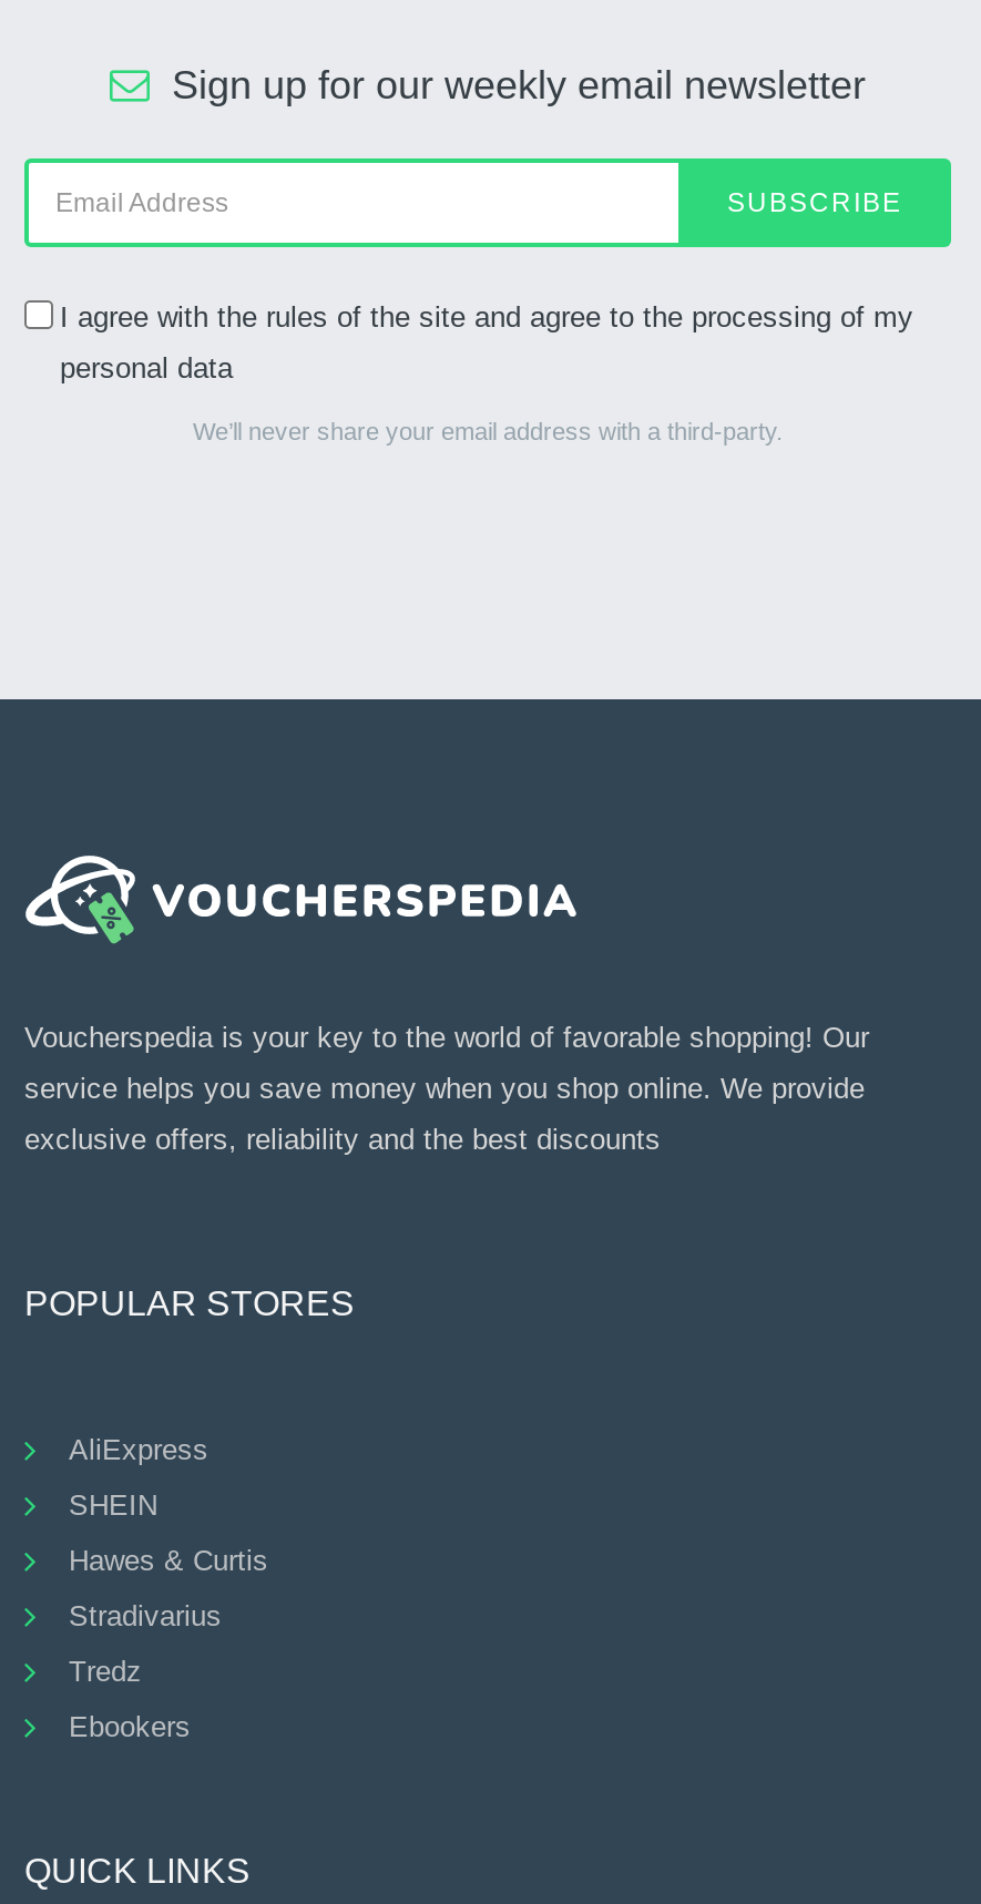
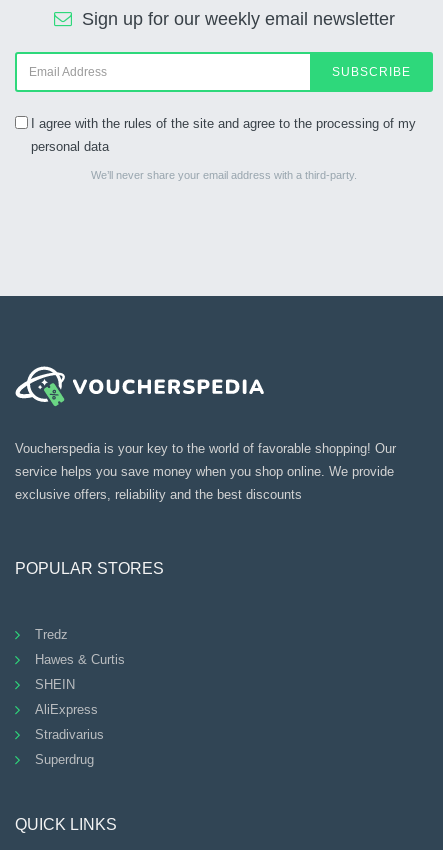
moved down: Hawes & Curtis | SHEIN | AliExpress | Stradivarius

moved up: Tredz

- Ebookers
+ Superdrug
